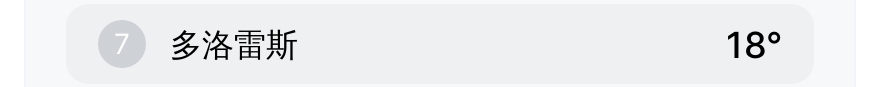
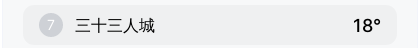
- 多洛雷斯
+ 三十三人城
